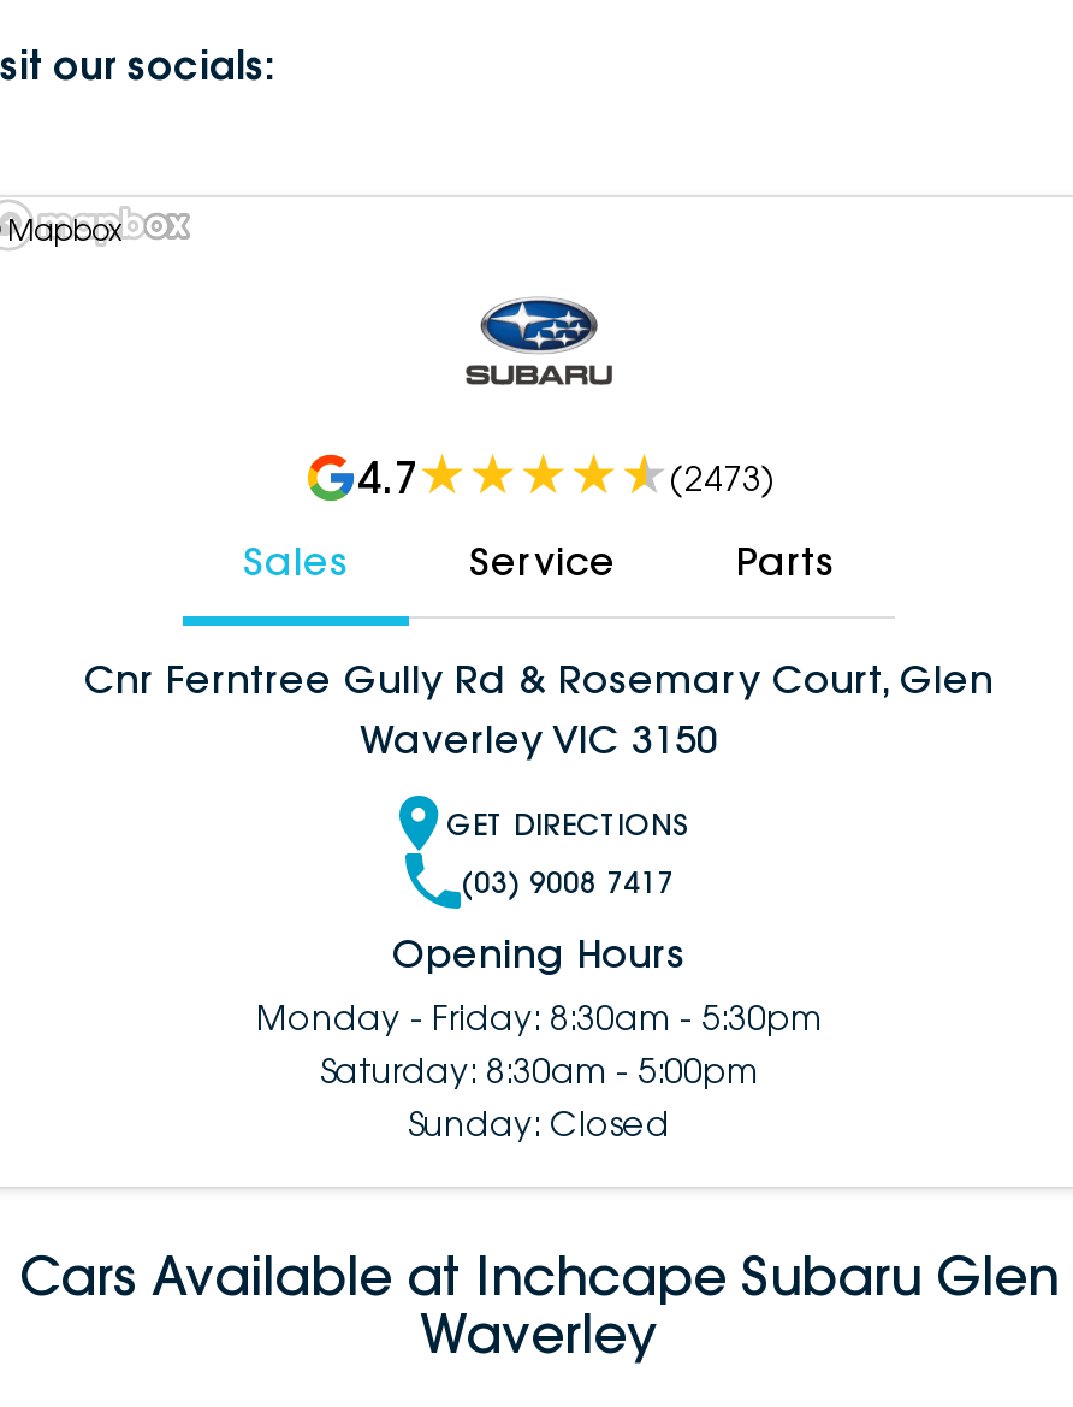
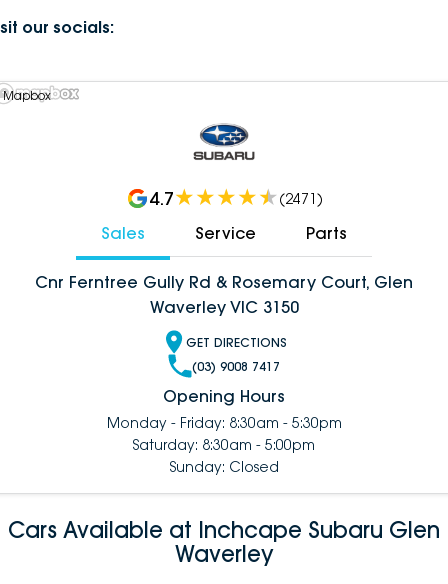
- (2473)
+ (2471)
